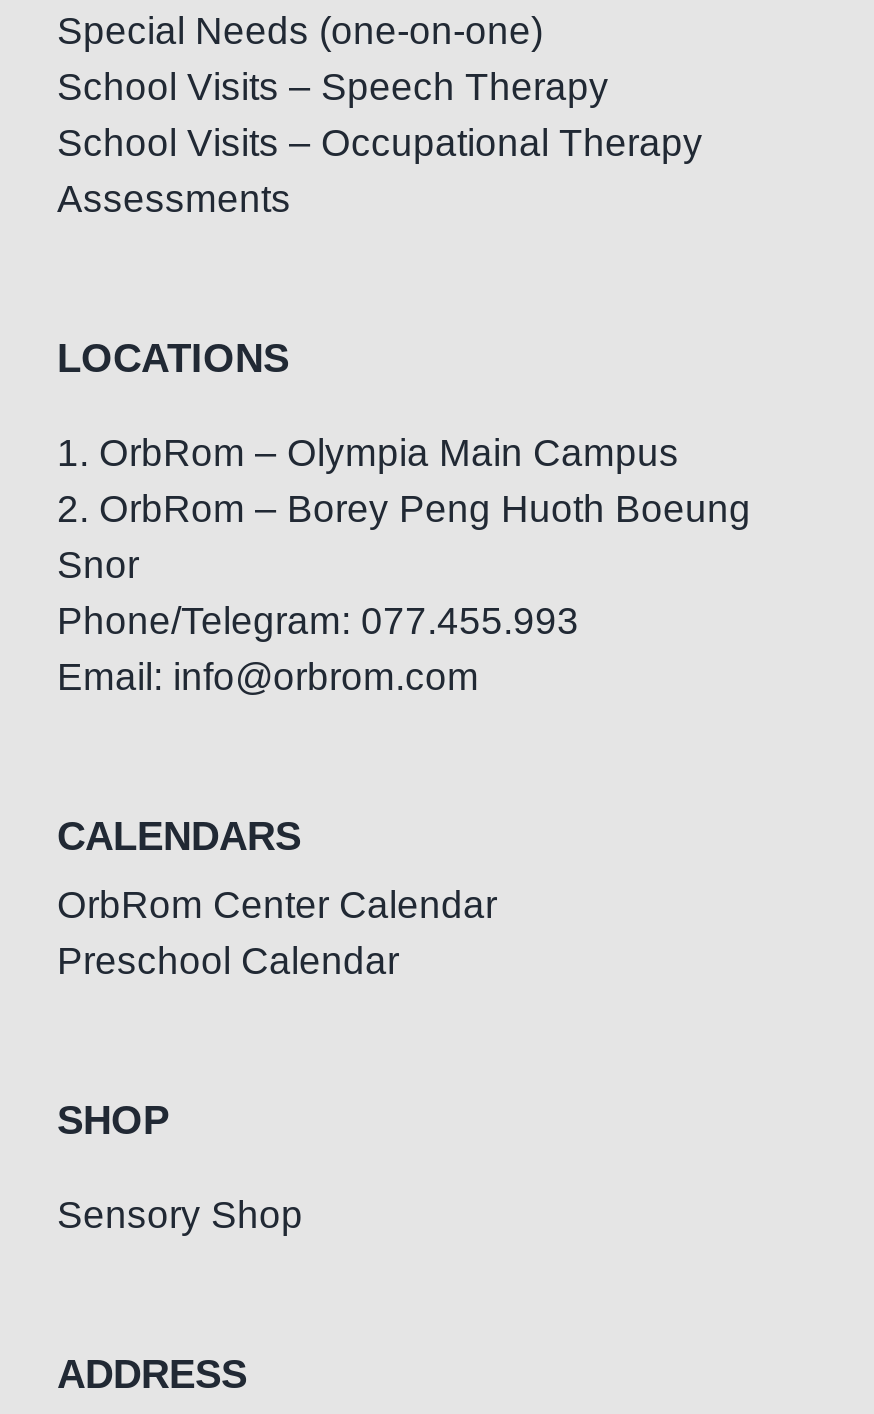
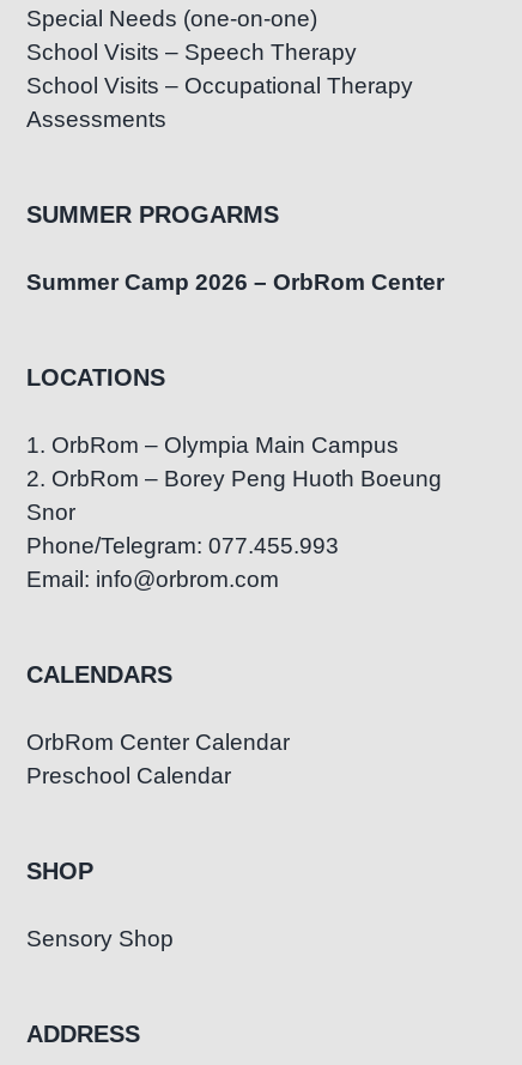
+ SUMMER PROGARMS
+ Summer Camp 2026 – OrbRom Center
